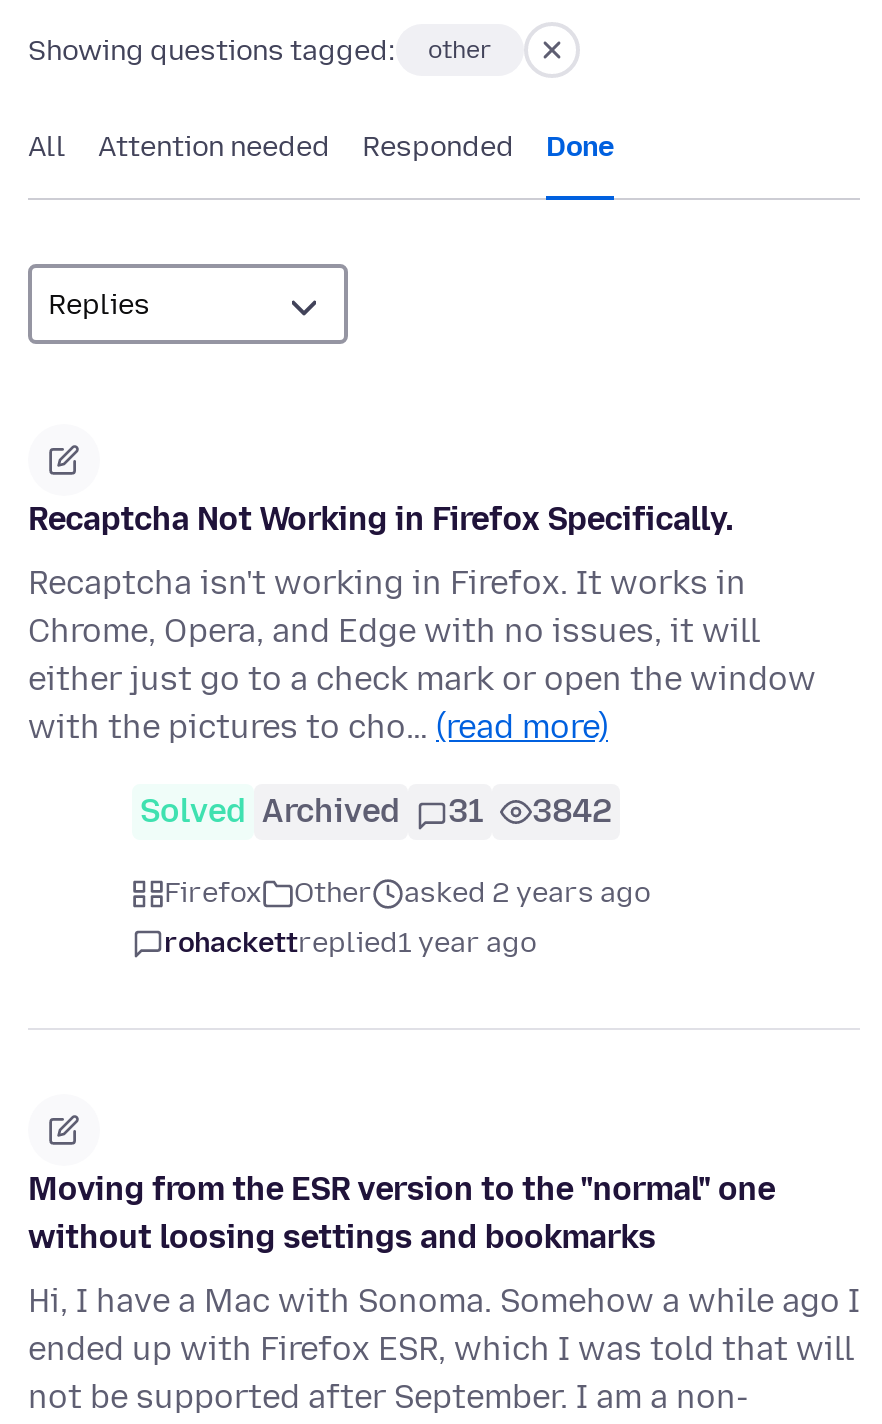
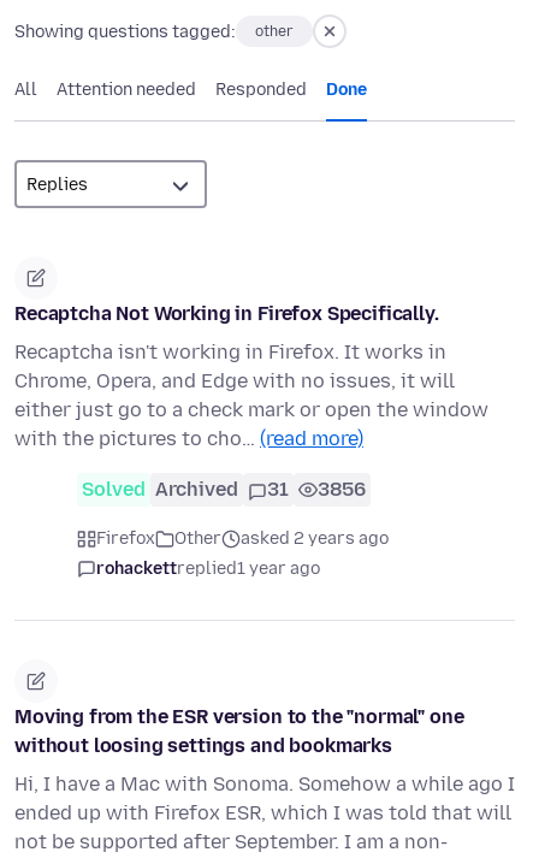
- Solved Archived 31 3842
+ Solved Archived 31 3856
